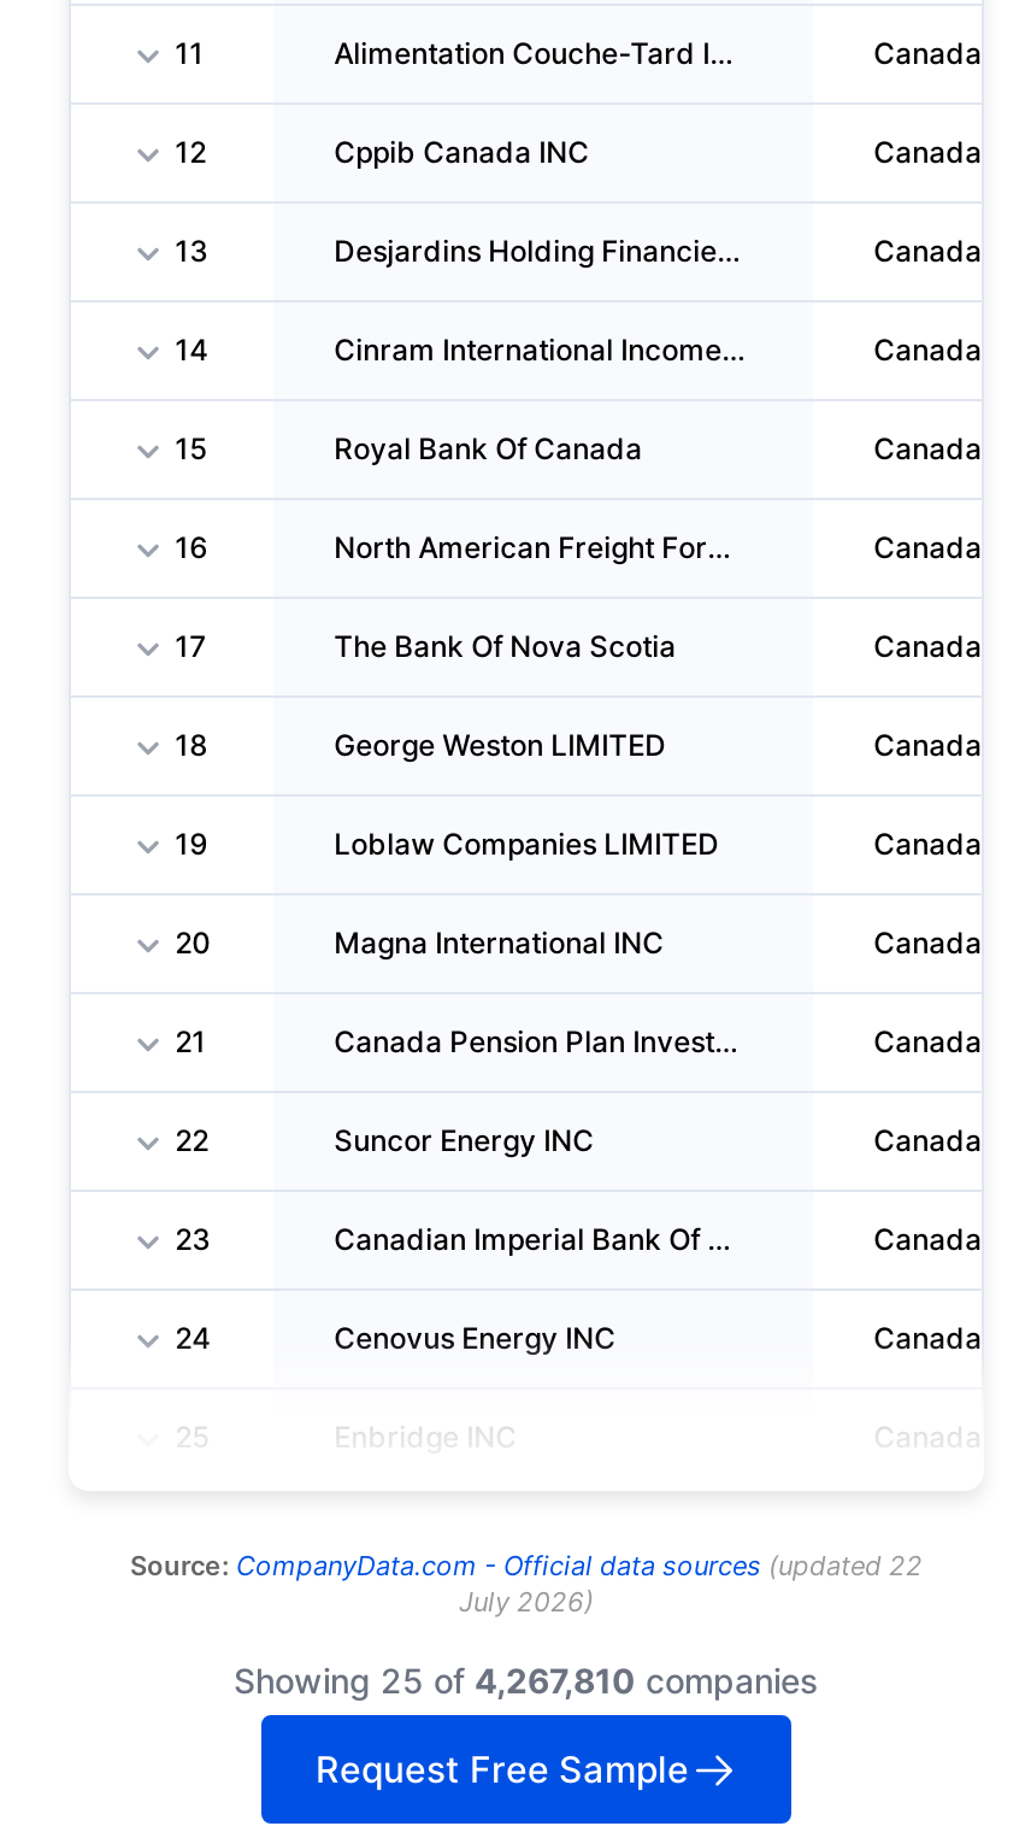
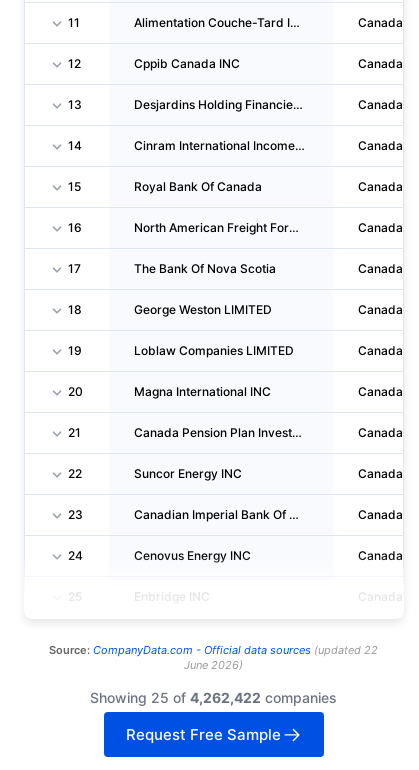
- July 2026)
+ June 2026)

- Showing 25 of 4,267,810 companies
+ Showing 25 of 4,262,422 companies
